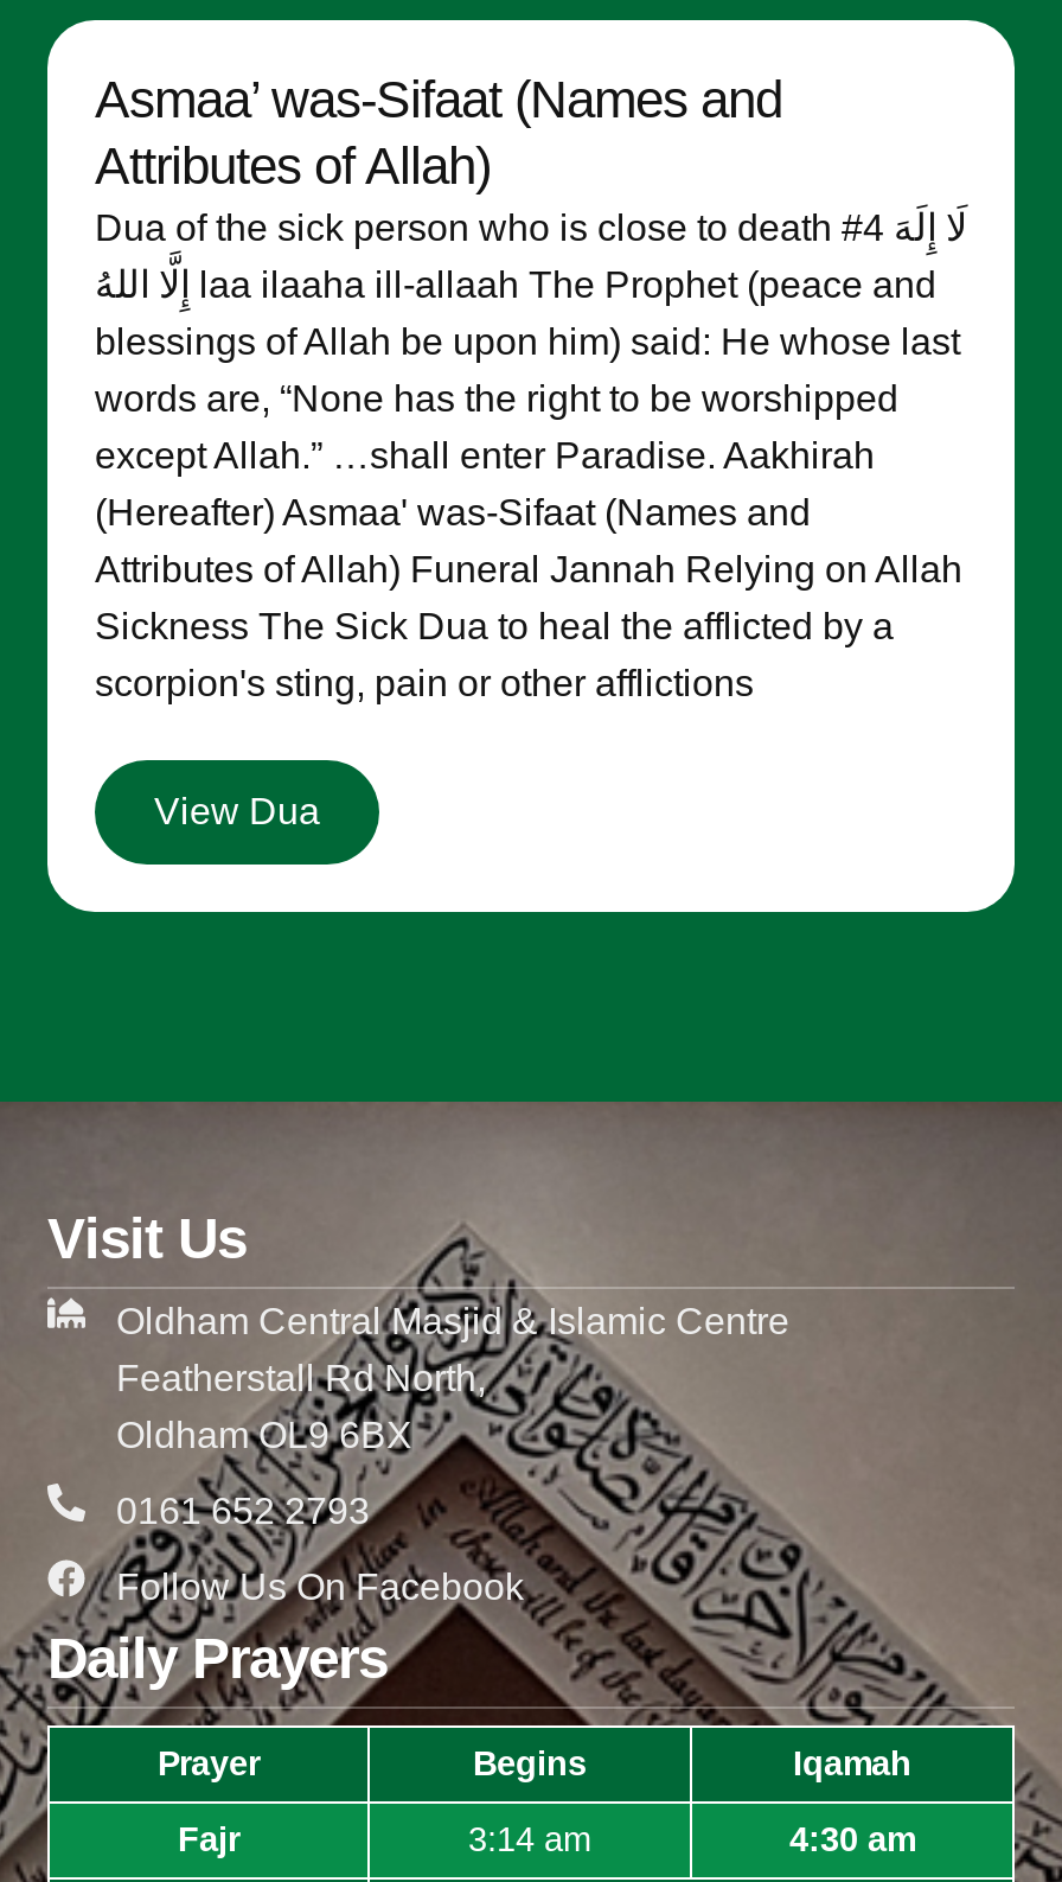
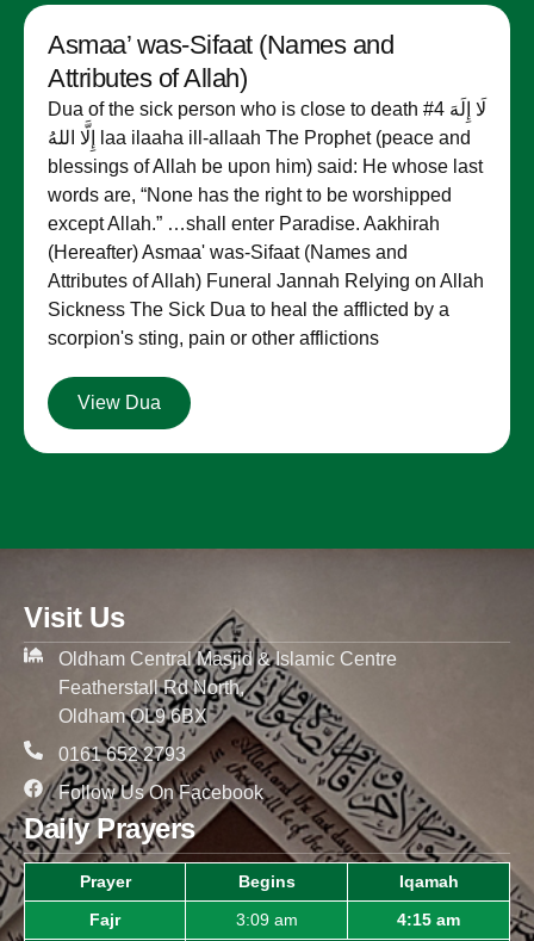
- 3:14 am
+ 3:09 am

- 4:30 am
+ 4:15 am
